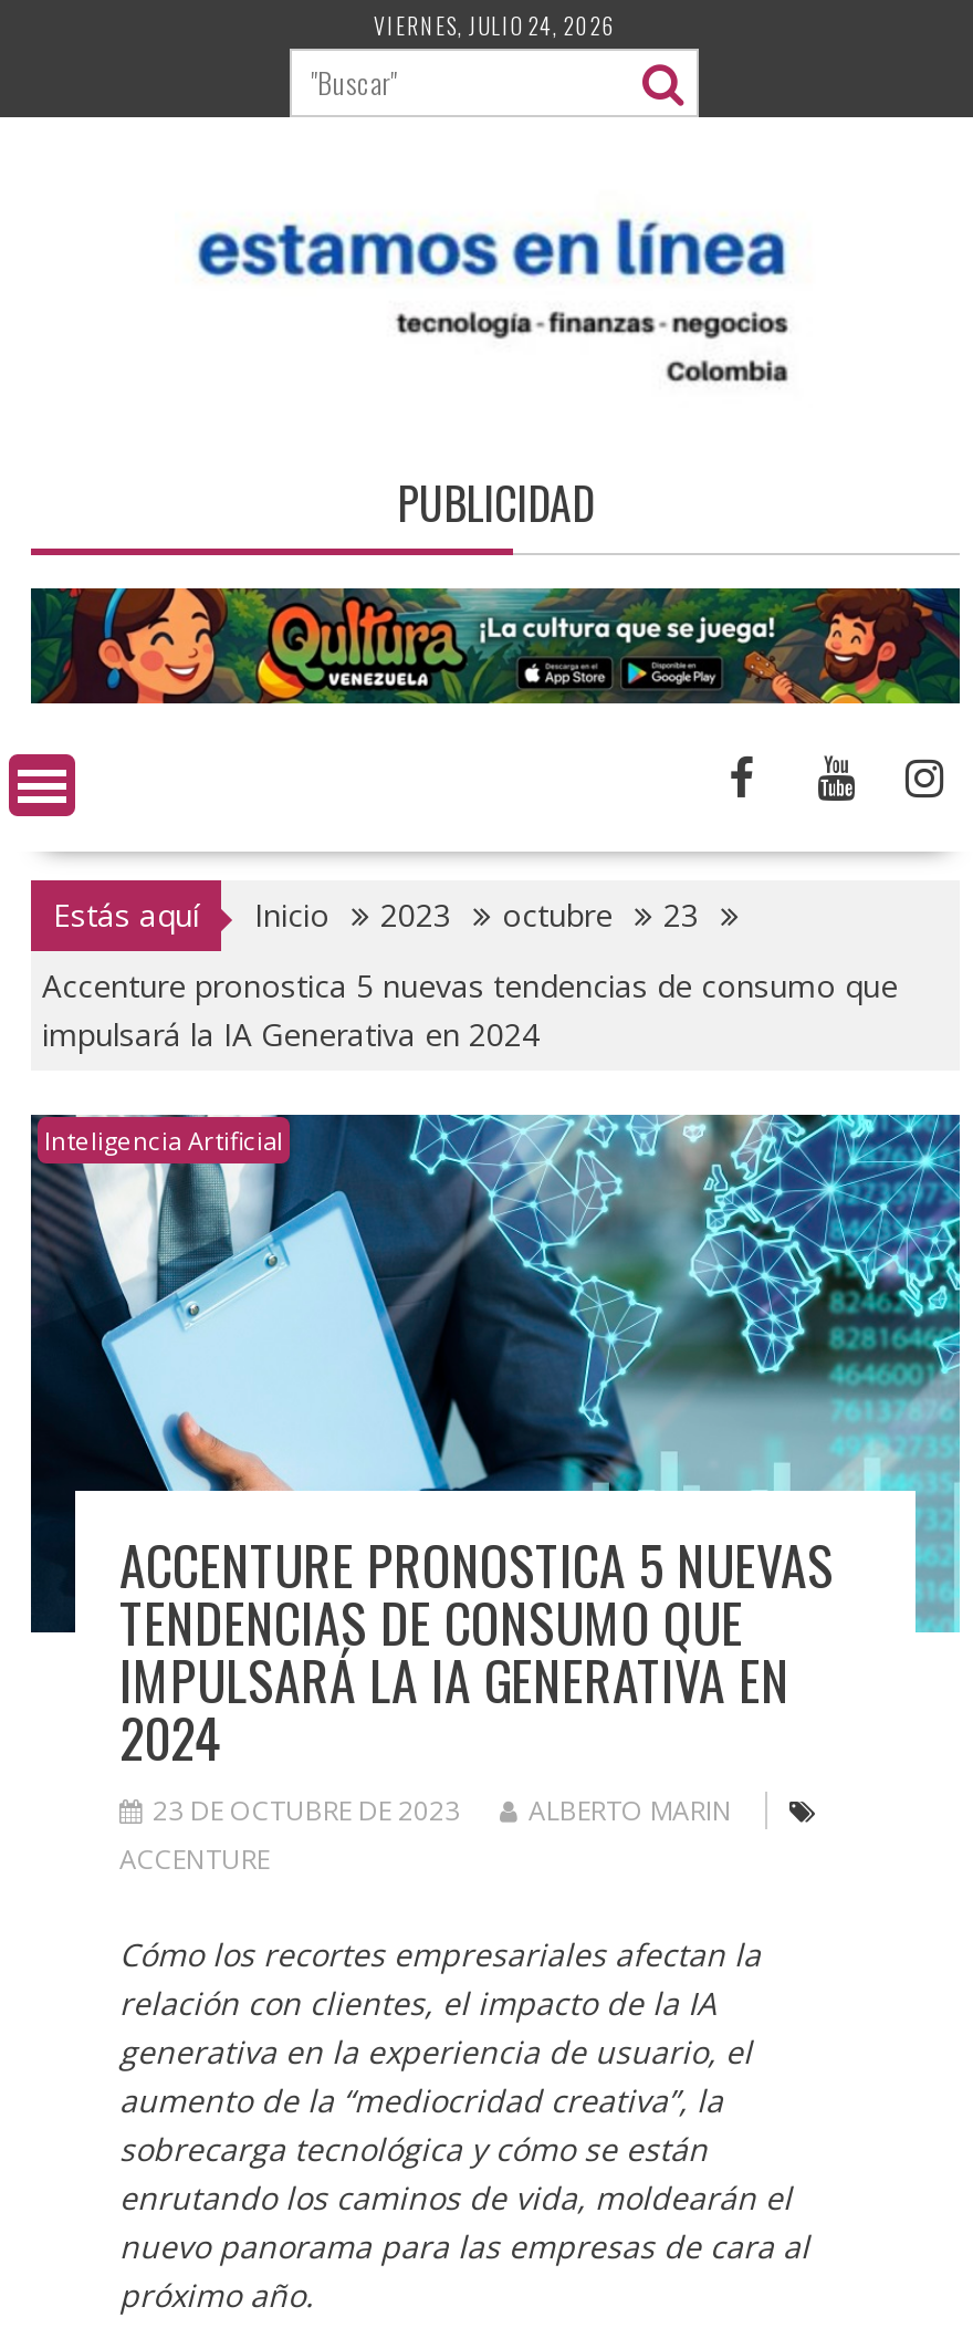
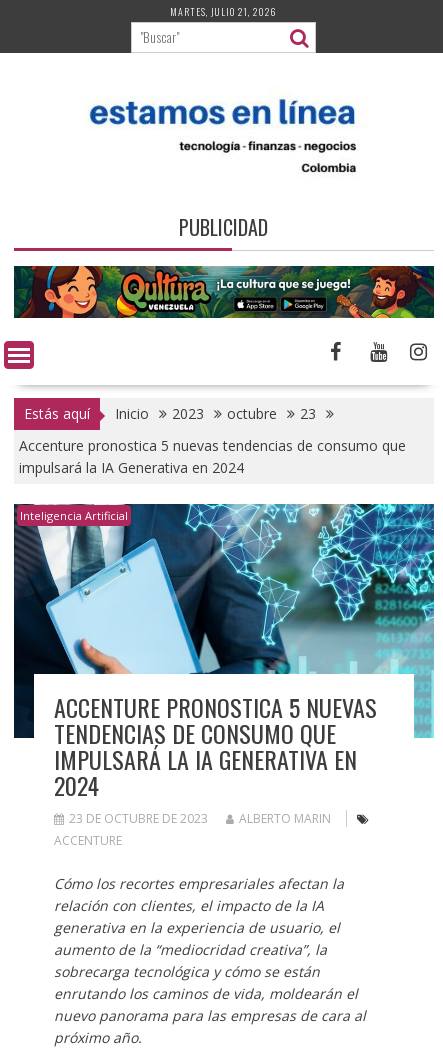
- VIERNES, JULIO 24, 2026
+ MARTES, JULIO 21, 2026
